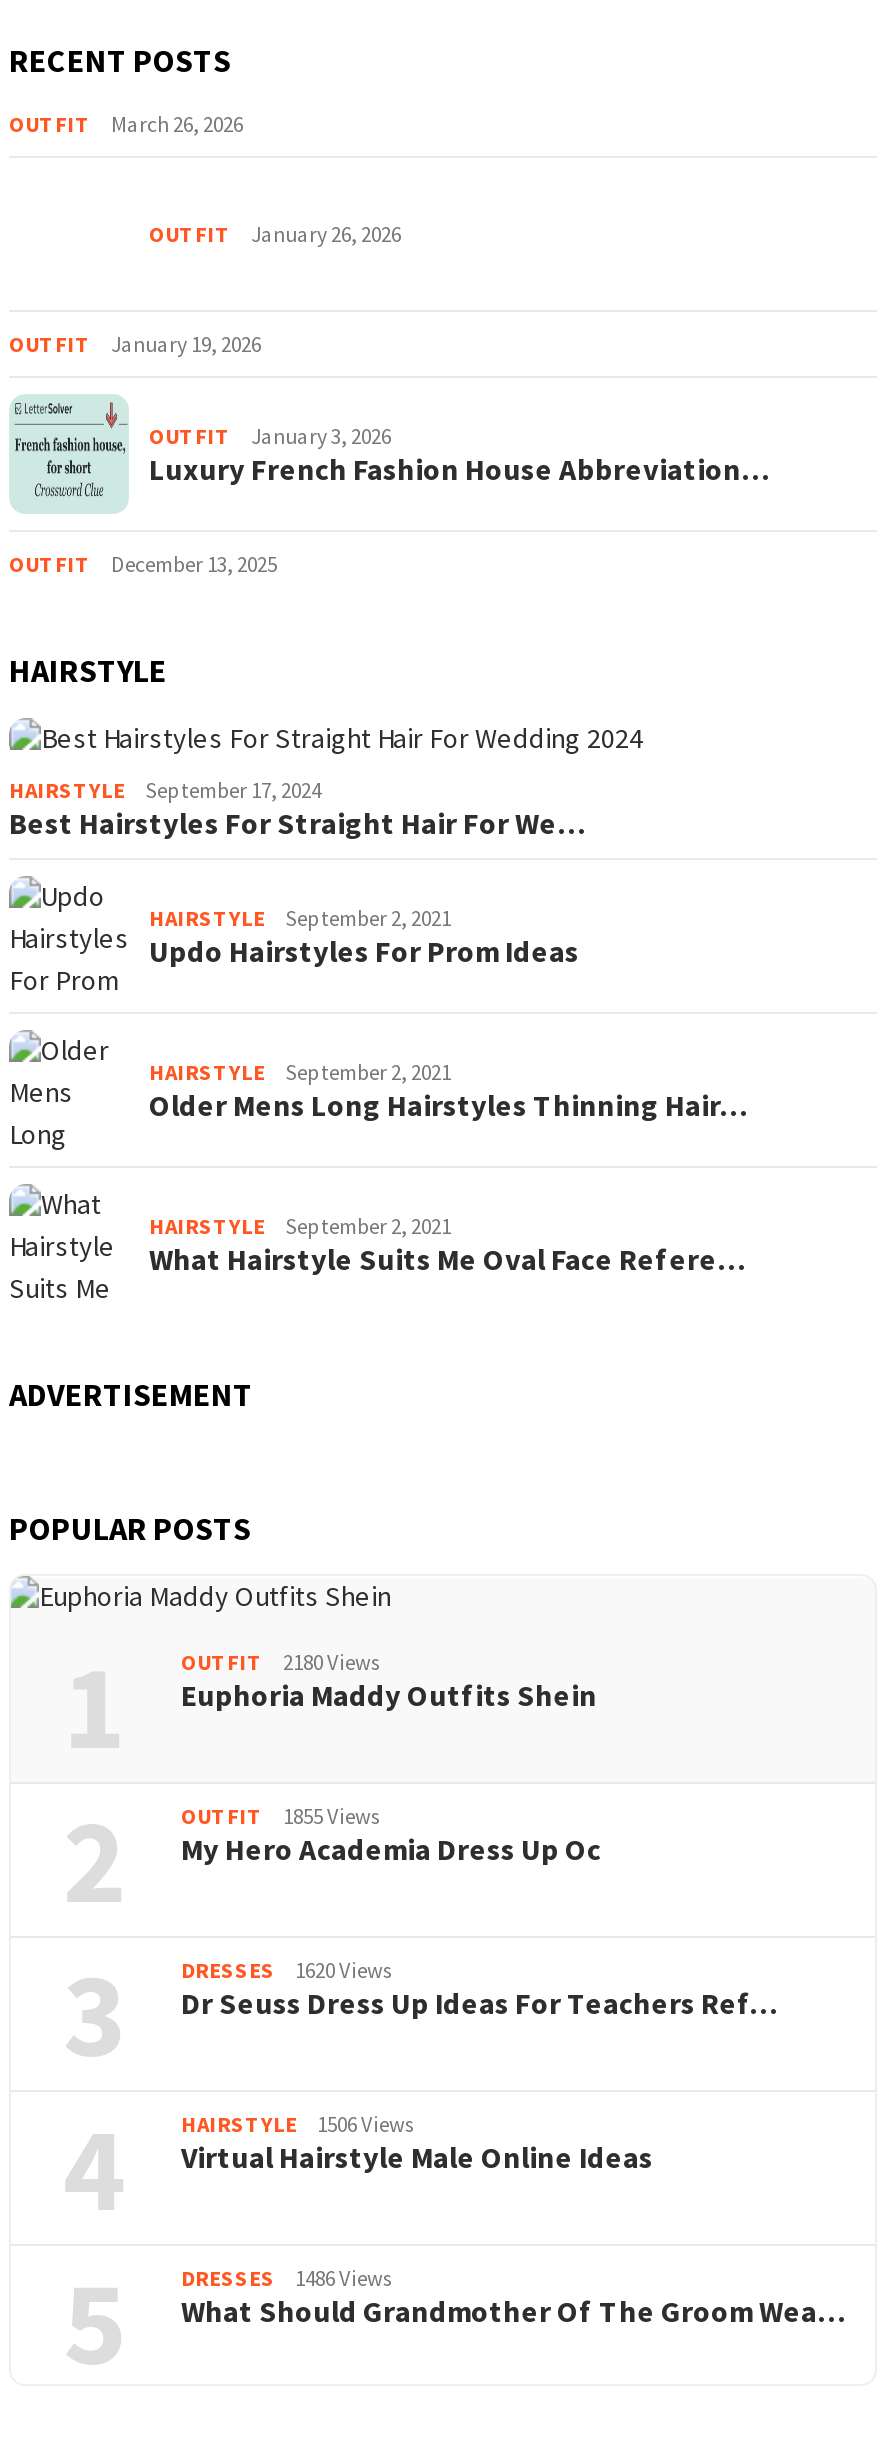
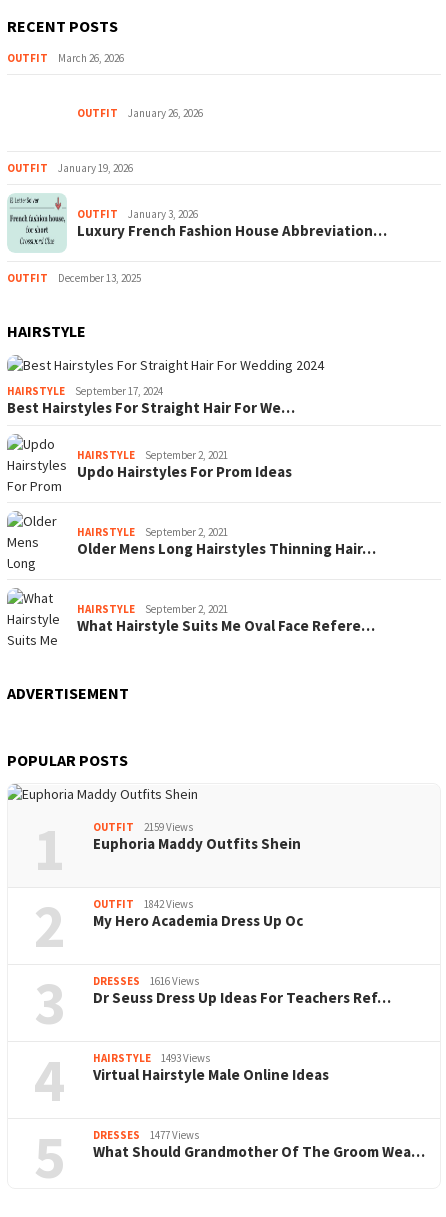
- OUTFIT 2180 Views
+ OUTFIT 2159 Views

- OUTFIT 1855 Views
+ OUTFIT 1842 Views

- DRESSES 1620 Views
+ DRESSES 1616 Views

- HAIRSTYLE 1506 Views
+ HAIRSTYLE 1493 Views

- DRESSES 1486 Views
+ DRESSES 1477 Views
